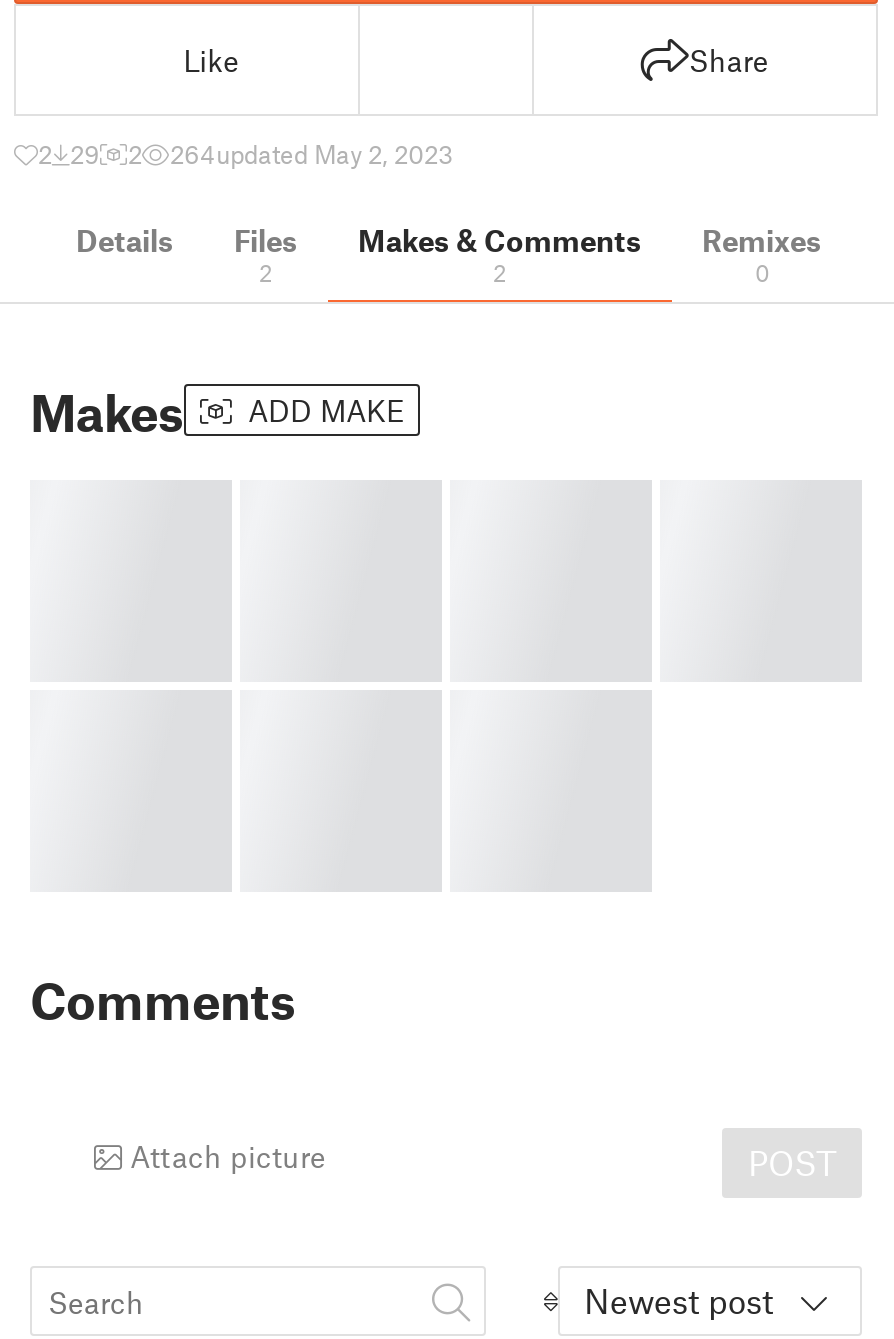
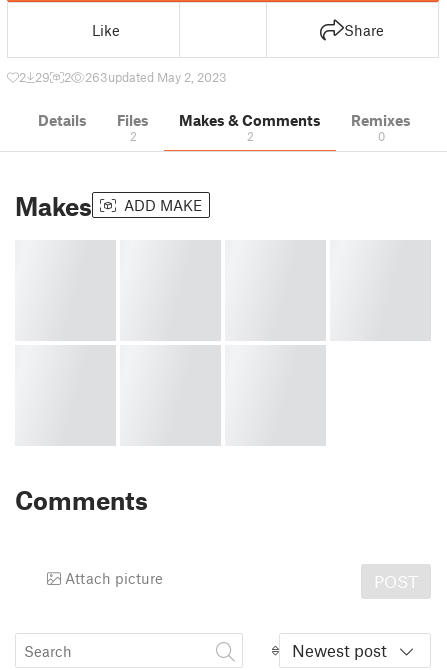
- 264updated May 2, 2023
+ 263updated May 2, 2023
